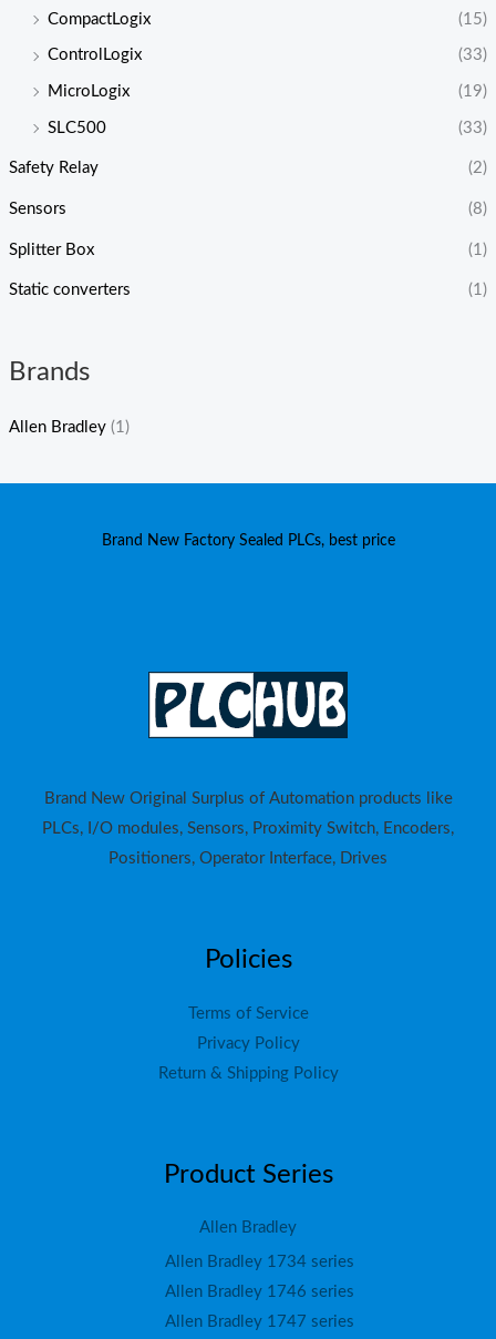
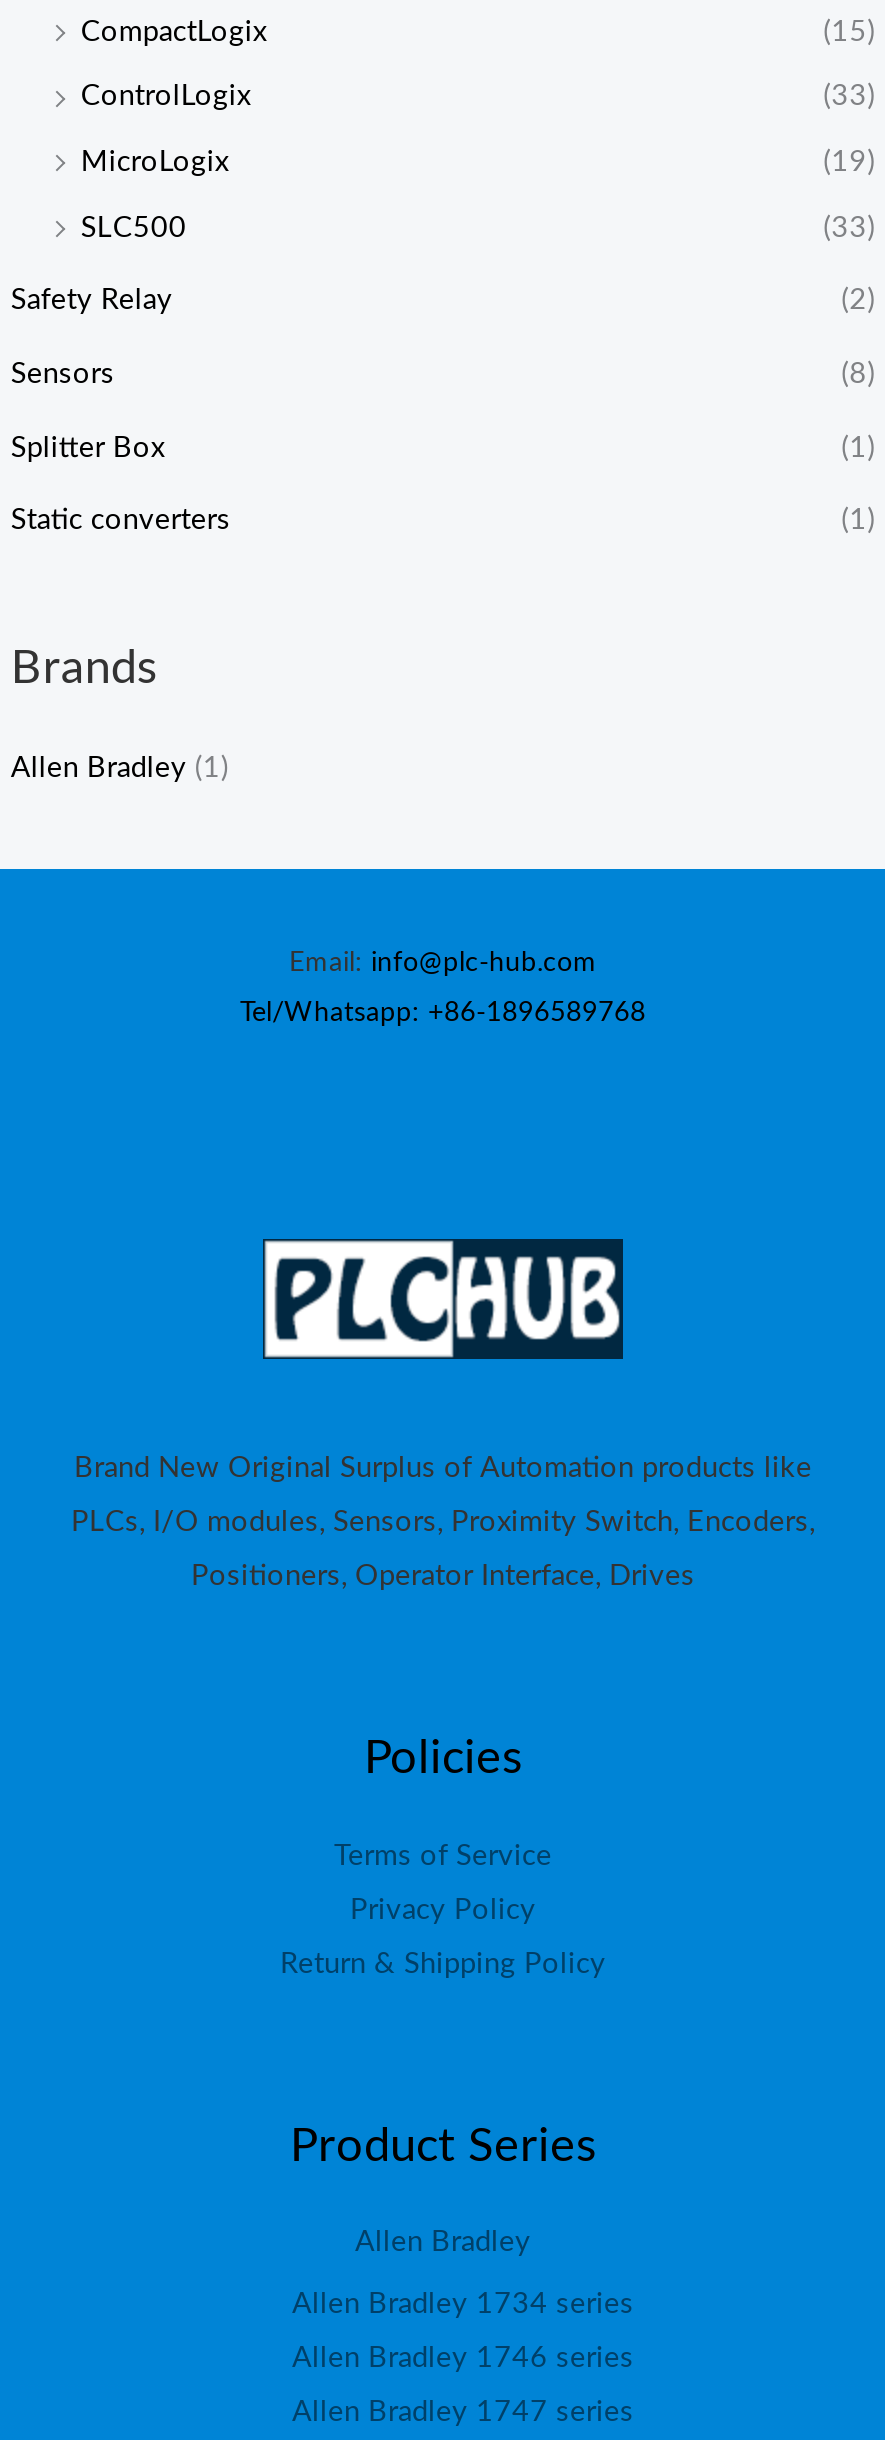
- Brand New Factory Sealed PLCs, best price
+ Email: info@plc-hub.com
+ Tel/Whatsapp: +86-1896589768
